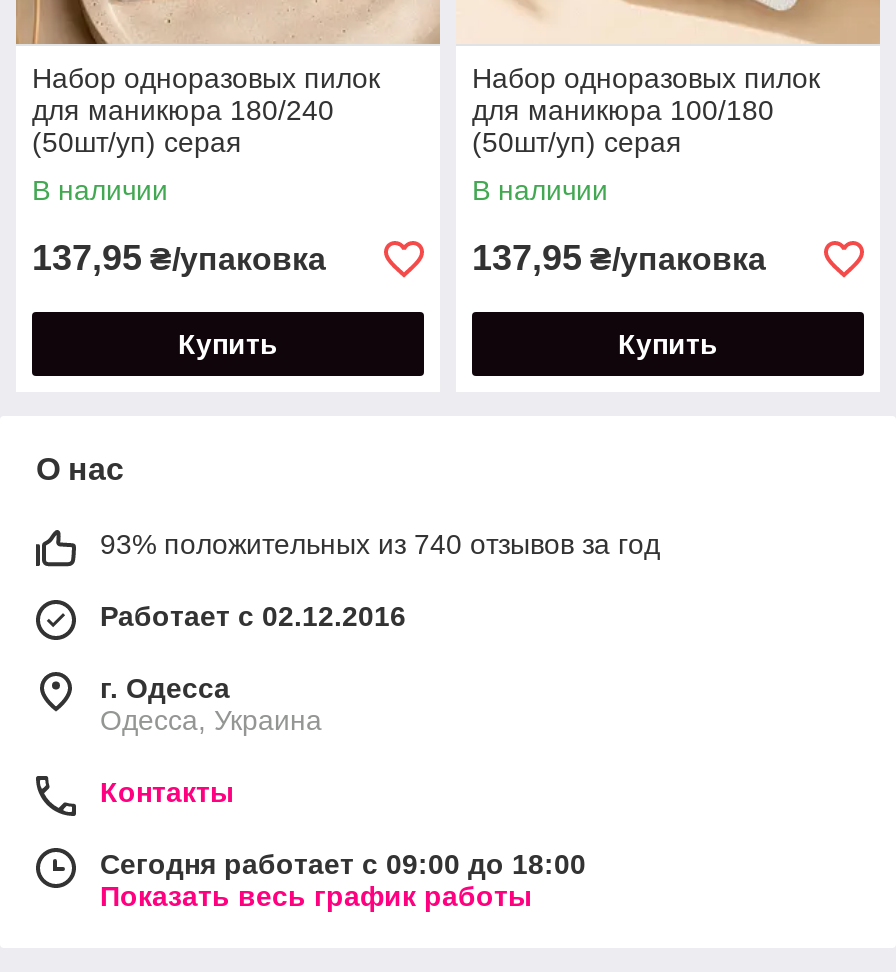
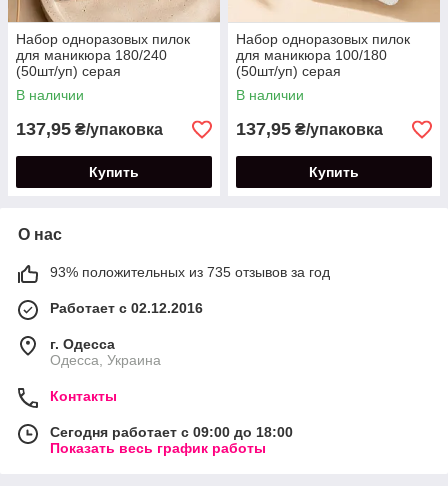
- 93% положительных из 740 отзывов за год
+ 93% положительных из 735 отзывов за год
